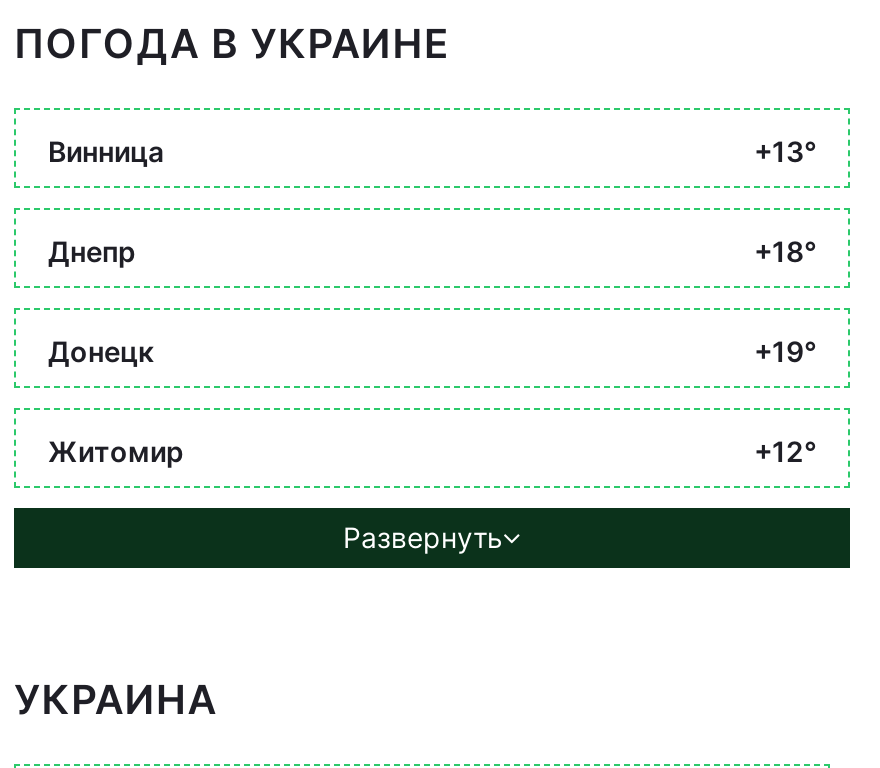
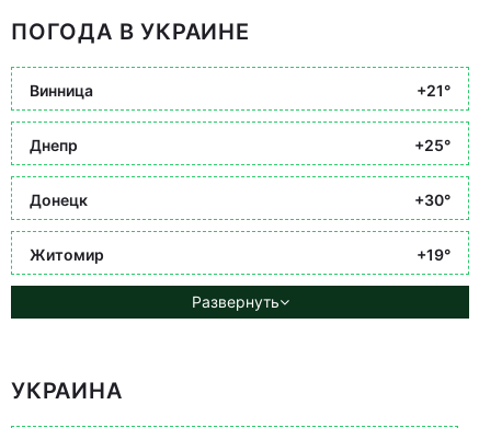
- +13°
+ +21°

- +18°
+ +25°

- +19°
+ +30°

- +12°
+ +19°
